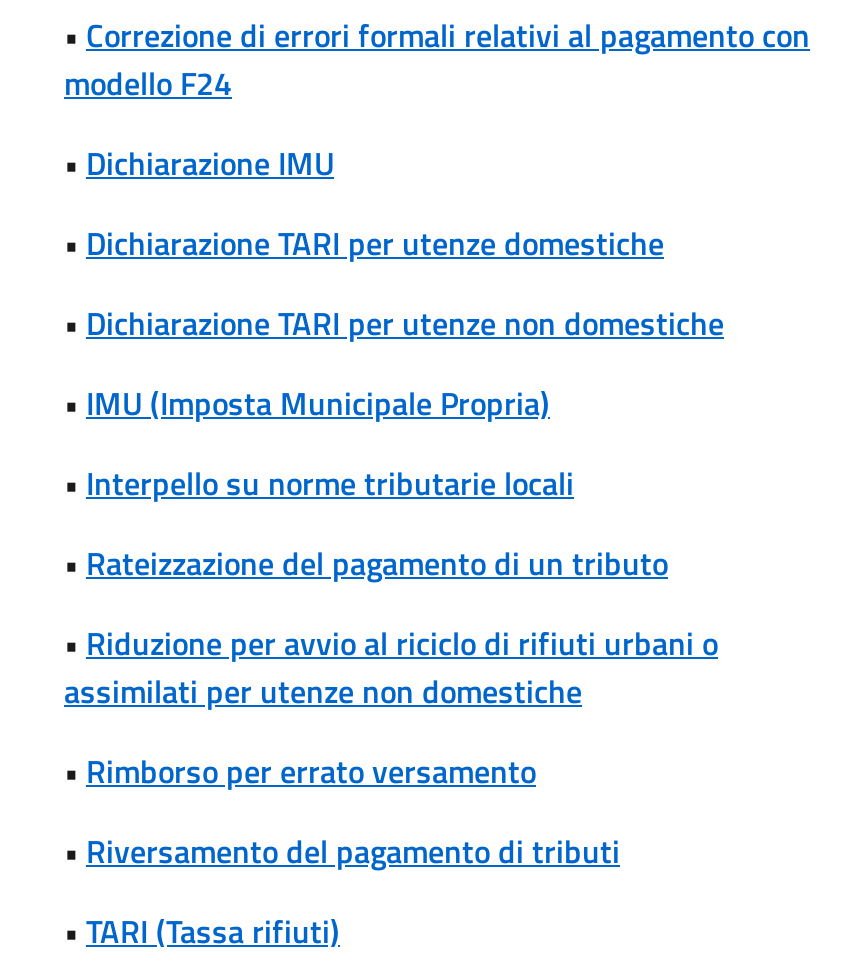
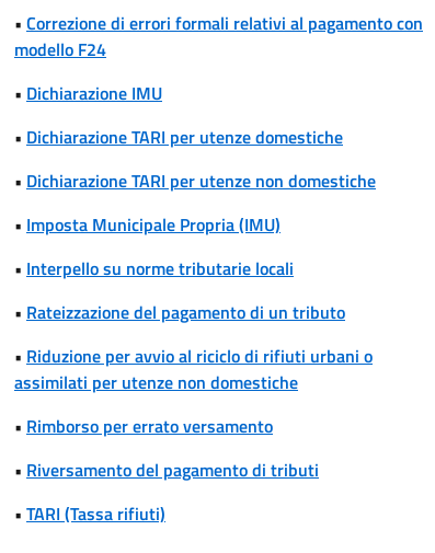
- • IMU (Imposta Municipale Propria)
+ • Imposta Municipale Propria (IMU)
